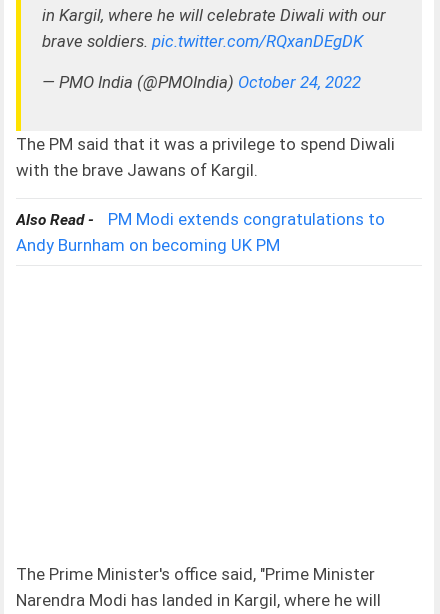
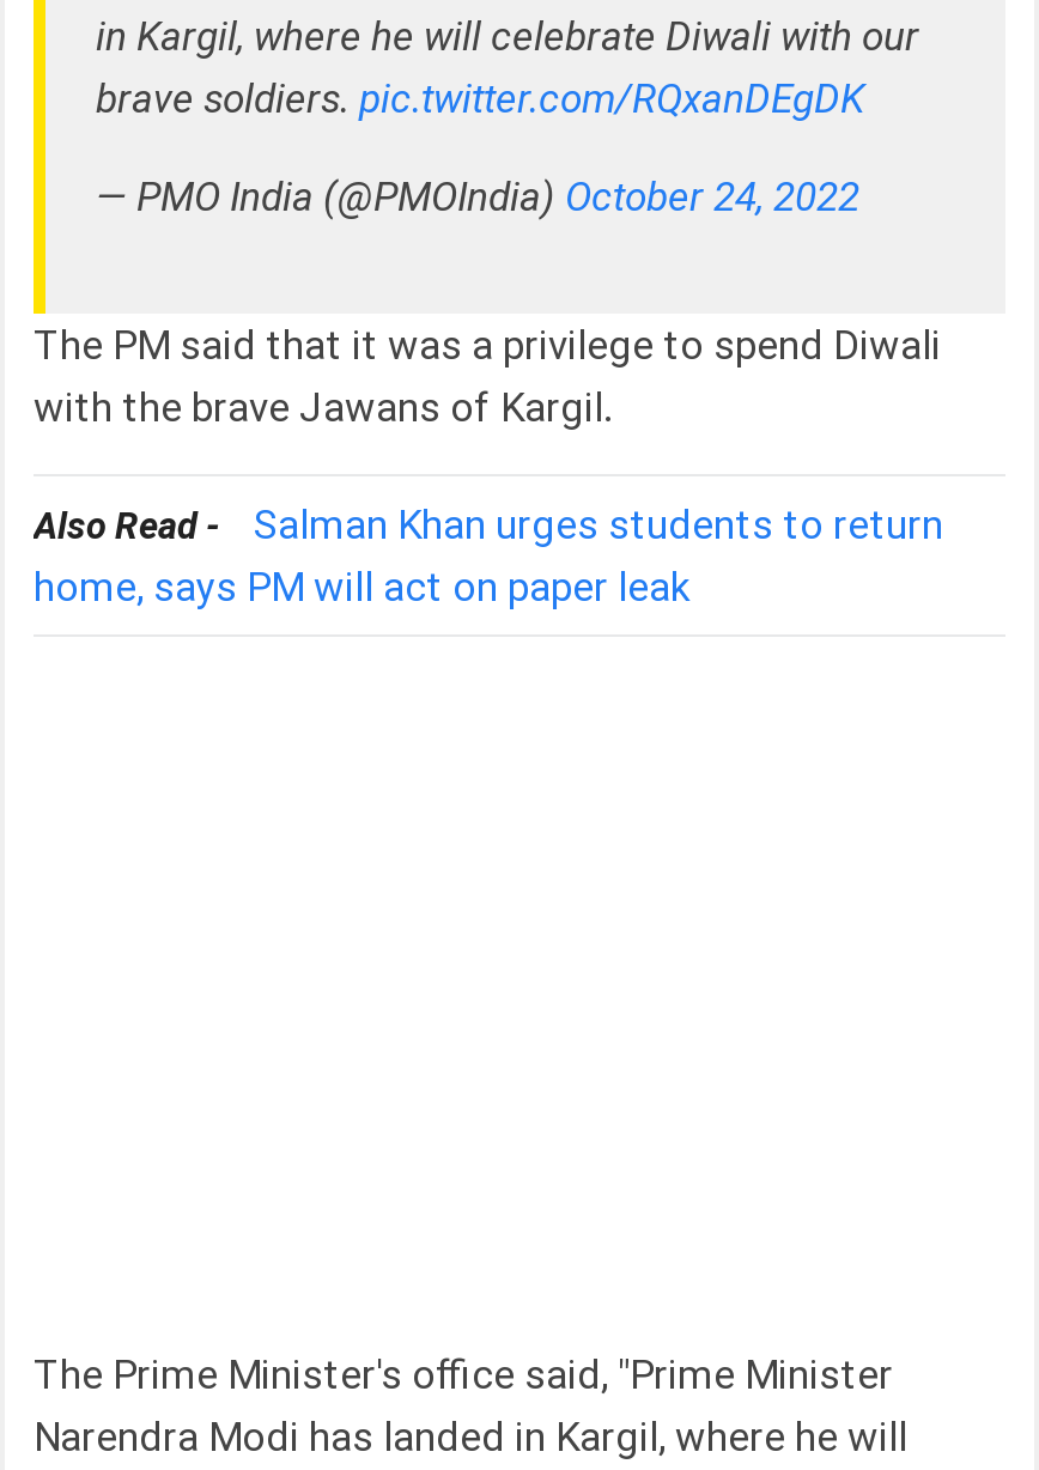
- Also Read - PM Modi extends congratulations to
- Andy Burnham on becoming UK PM
+ Also Read - Salman Khan urges students to return
+ home, says PM will act on paper leak
